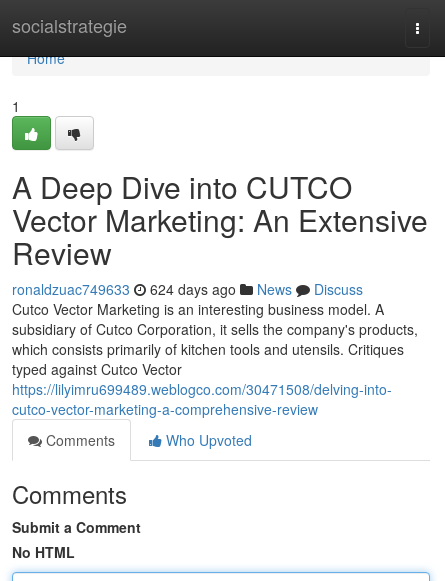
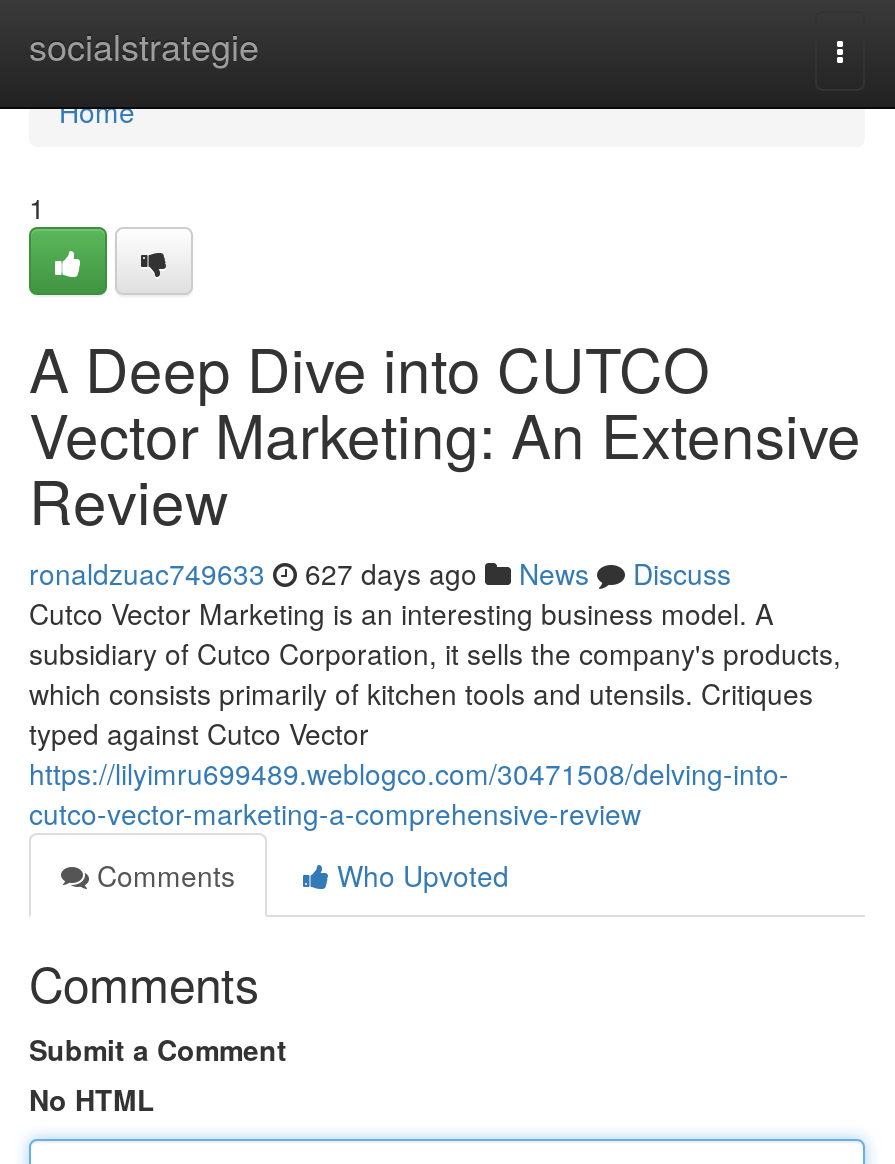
- ronaldzuac749633 624 days ago News Discuss
+ ronaldzuac749633 627 days ago News Discuss
